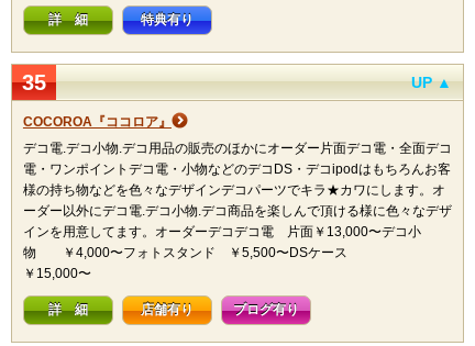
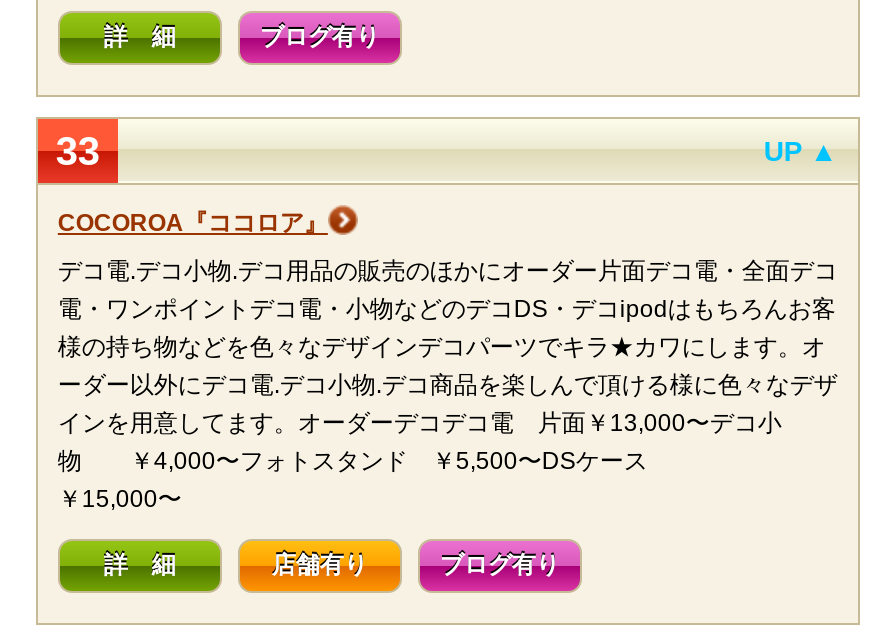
- 特典有り
+ ブログ有り

- 35
+ 33
